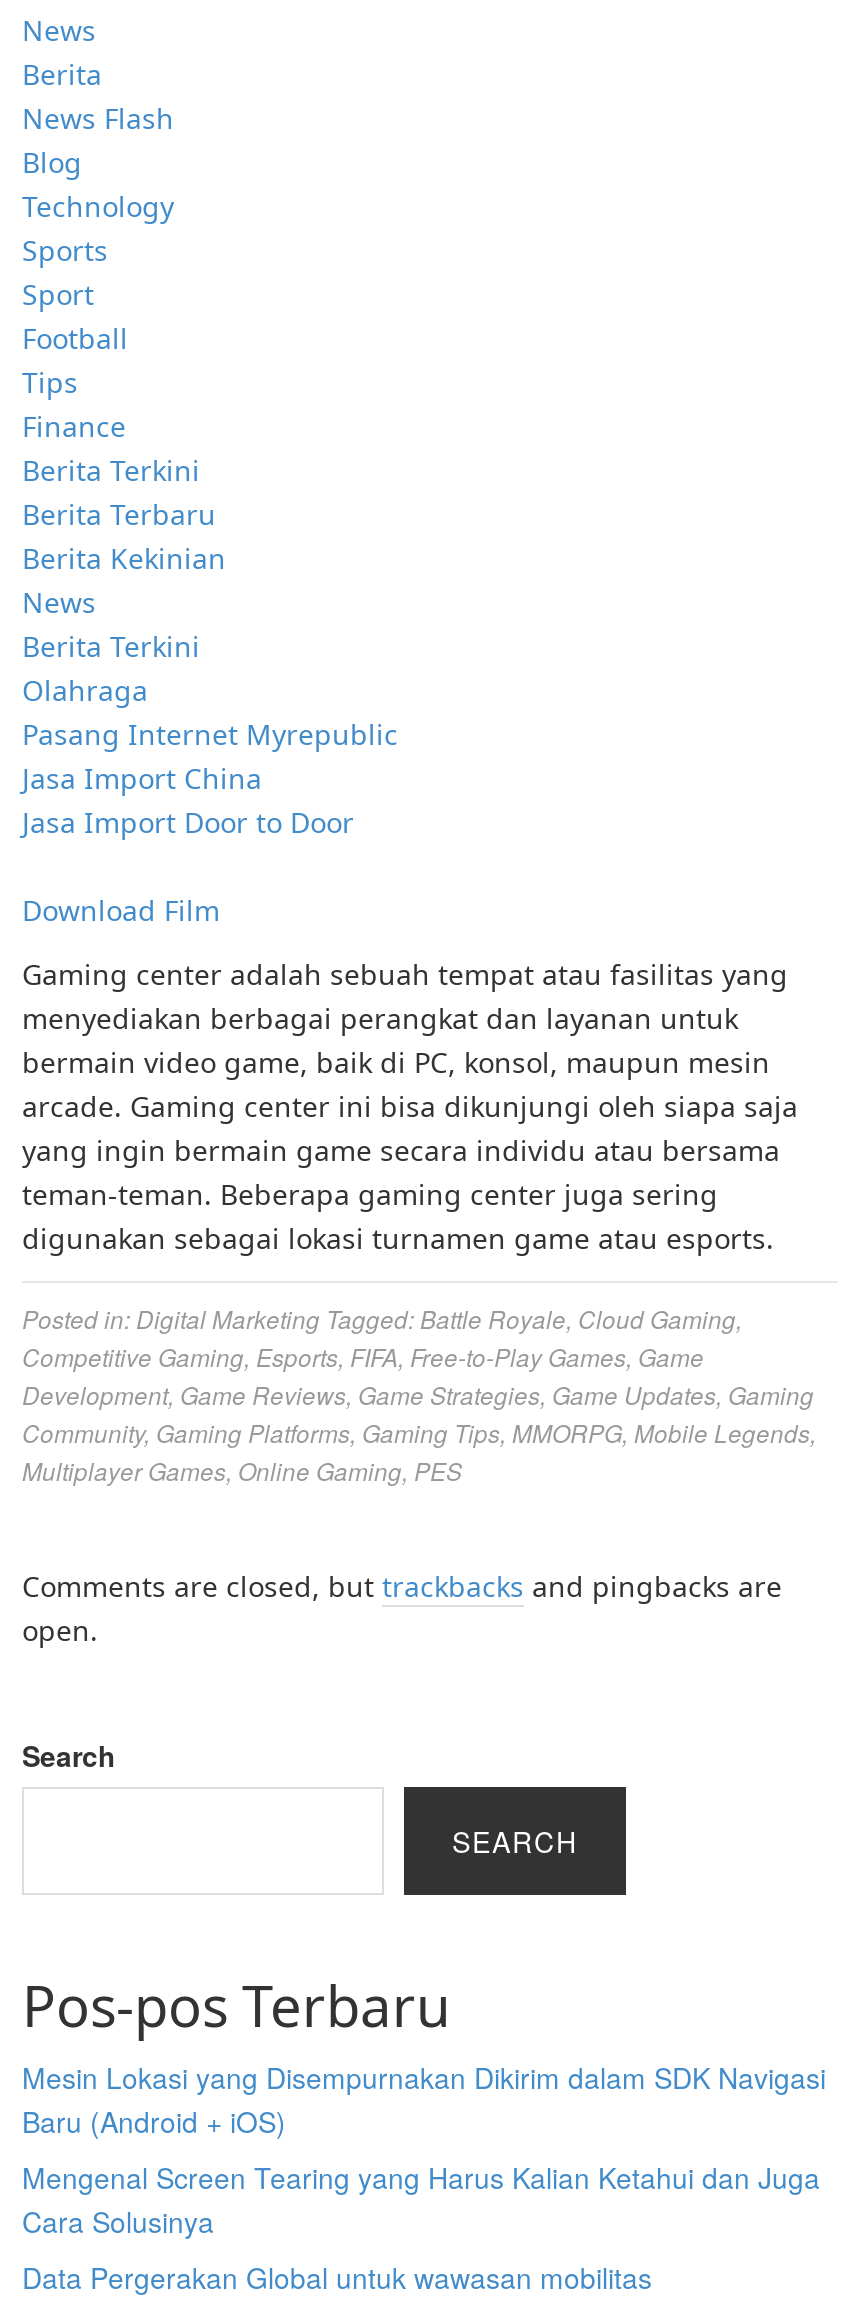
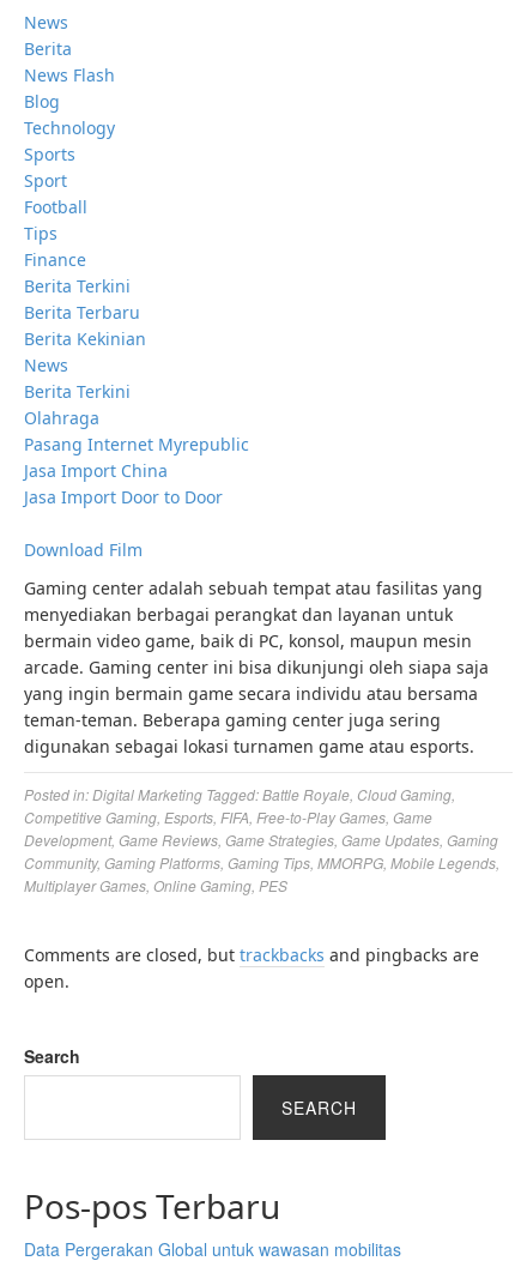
- Mesin Lokasi yang Disempurnakan Dikirim dalam SDK Navigasi
- Baru (Android + iOS)
- Mengenal Screen Tearing yang Harus Kalian Ketahui dan Juga
- Cara Solusinya
